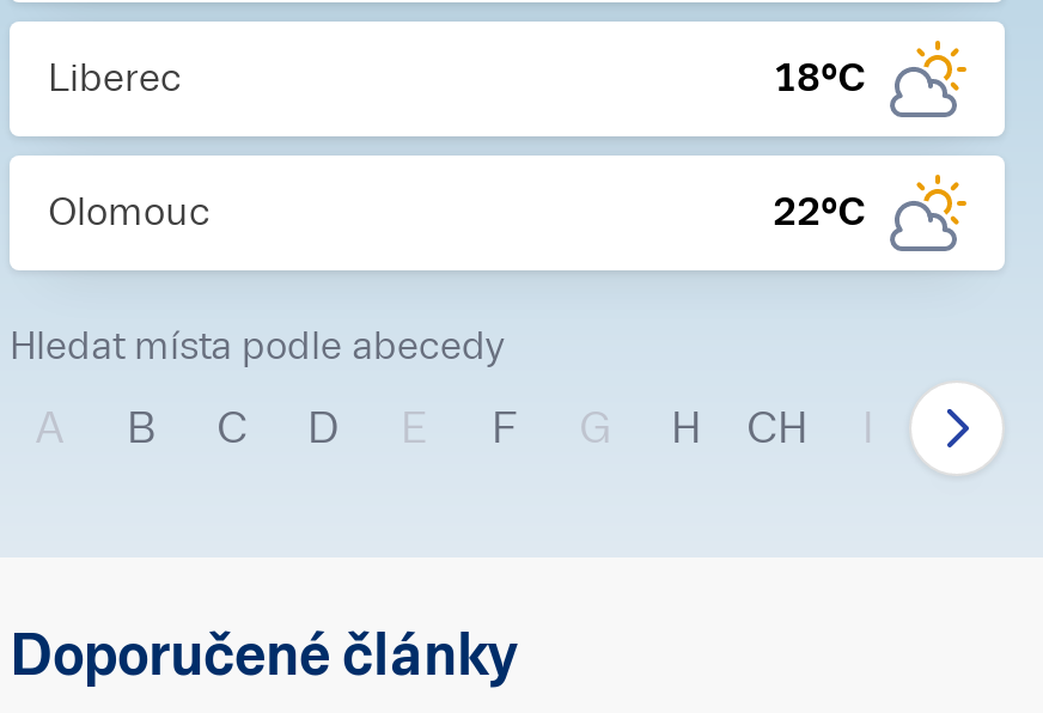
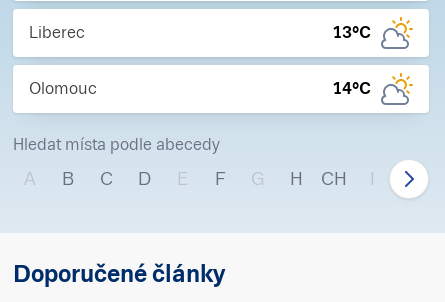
- 18°C
+ 13°C

- 22°C
+ 14°C
